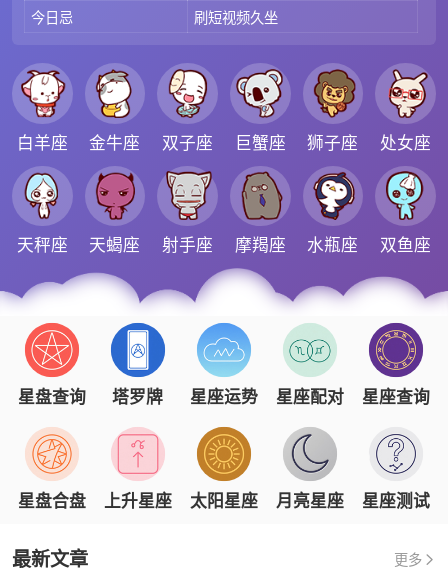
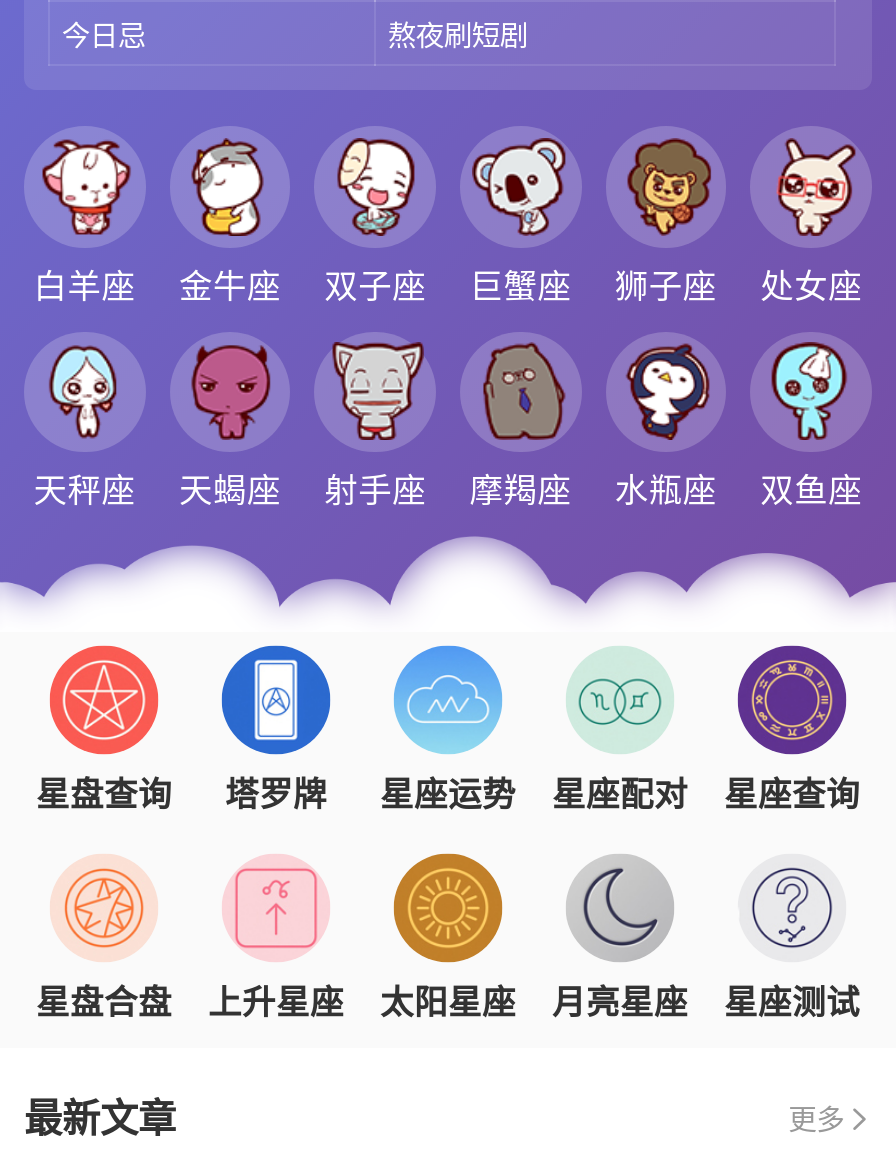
- 刷短视频久坐
+ 熬夜刷短剧
